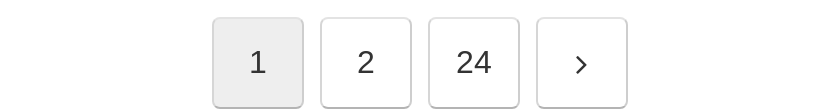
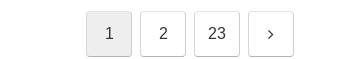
- 24
+ 23
